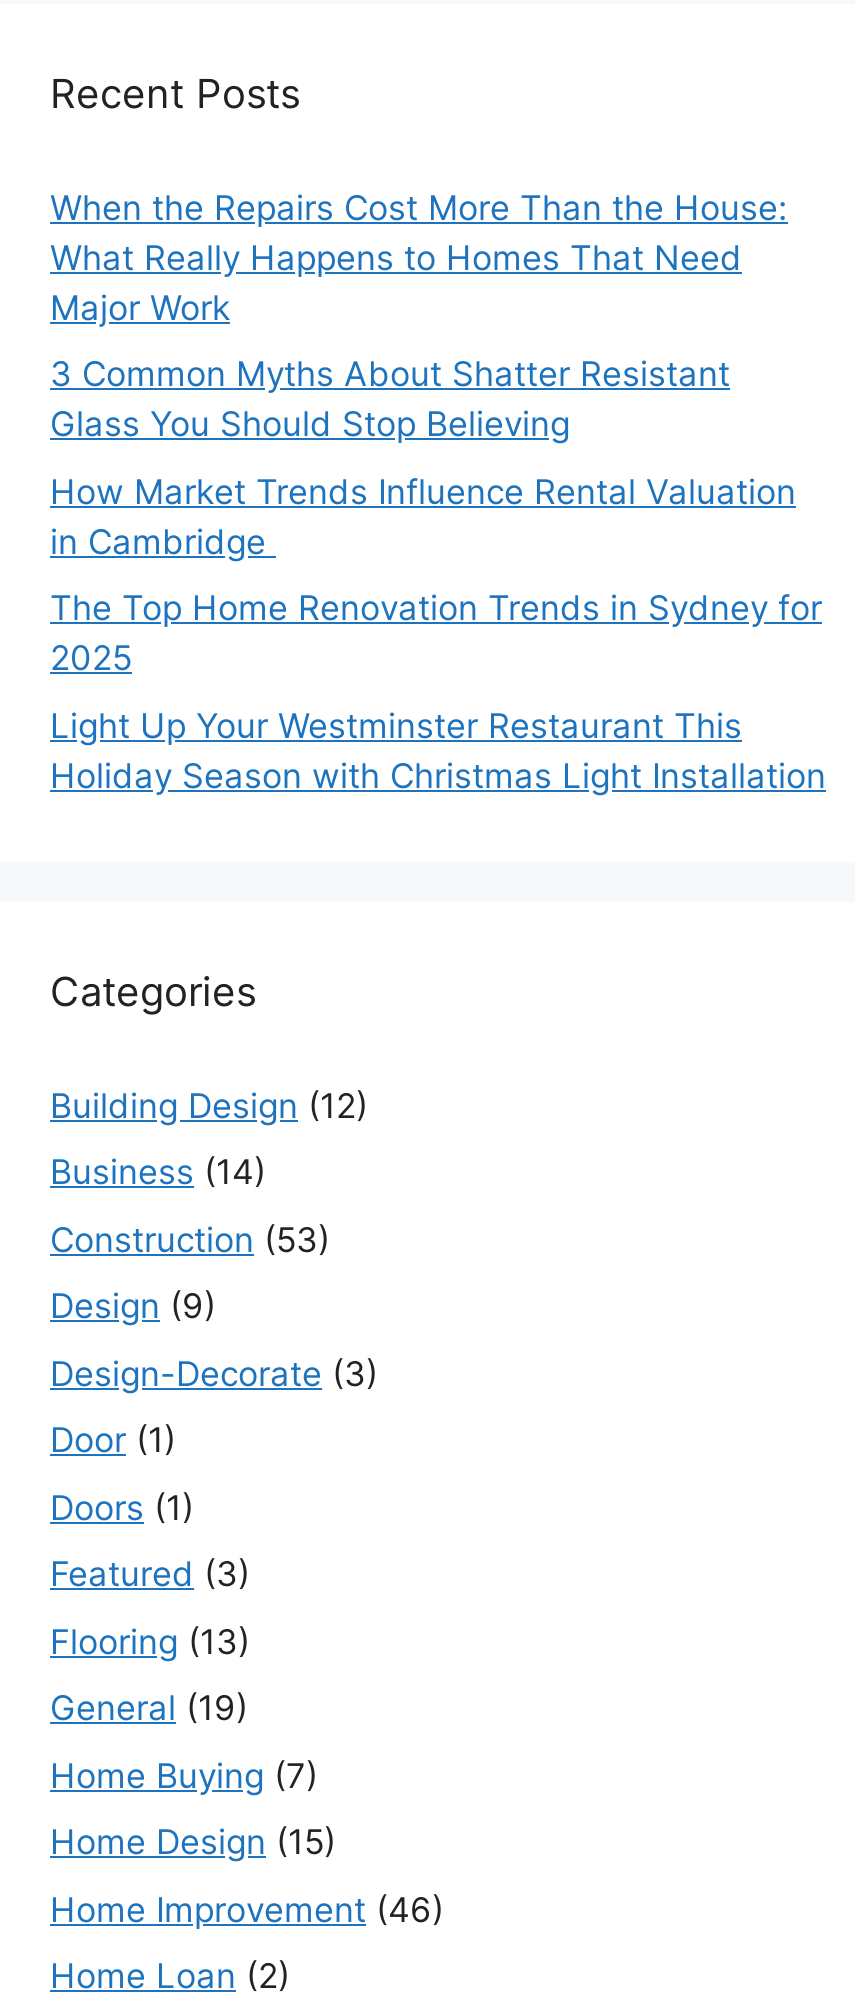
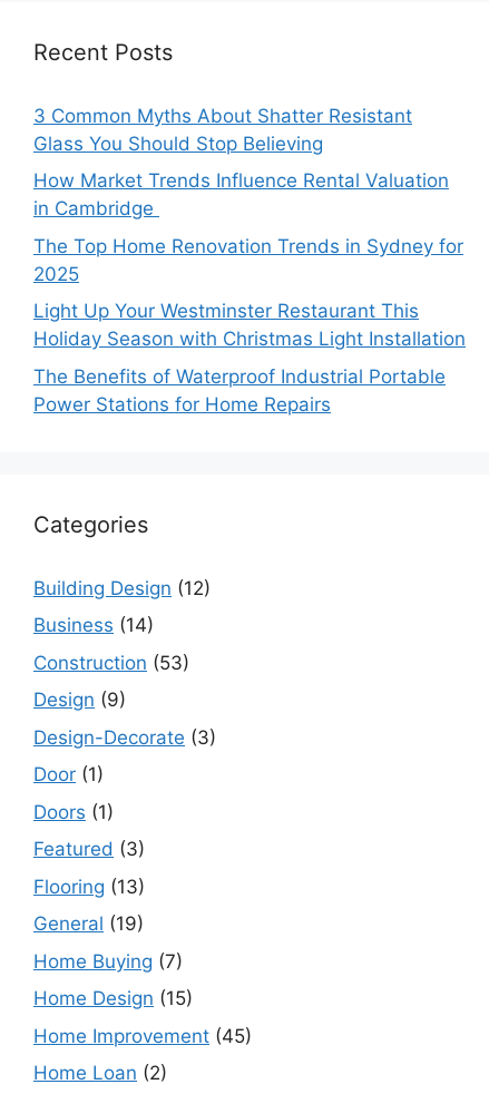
- When the Repairs Cost More Than the House:
- What Really Happens to Homes That Need
- Major Work

moved up: 3 Common Myths About Shatter Resistant | Glass You Should Stop Believing | How Market Trends Influence Rental Valuation | in Cambridge | The Top Home Renovation Trends in Sydney for | 2025 | Light Up Your Westminster Restaurant This | Holiday Season with Christmas Light Installation

+ The Benefits of Waterproof Industrial Portable
+ Power Stations for Home Repairs

- Home Improvement (46)
+ Home Improvement (45)
